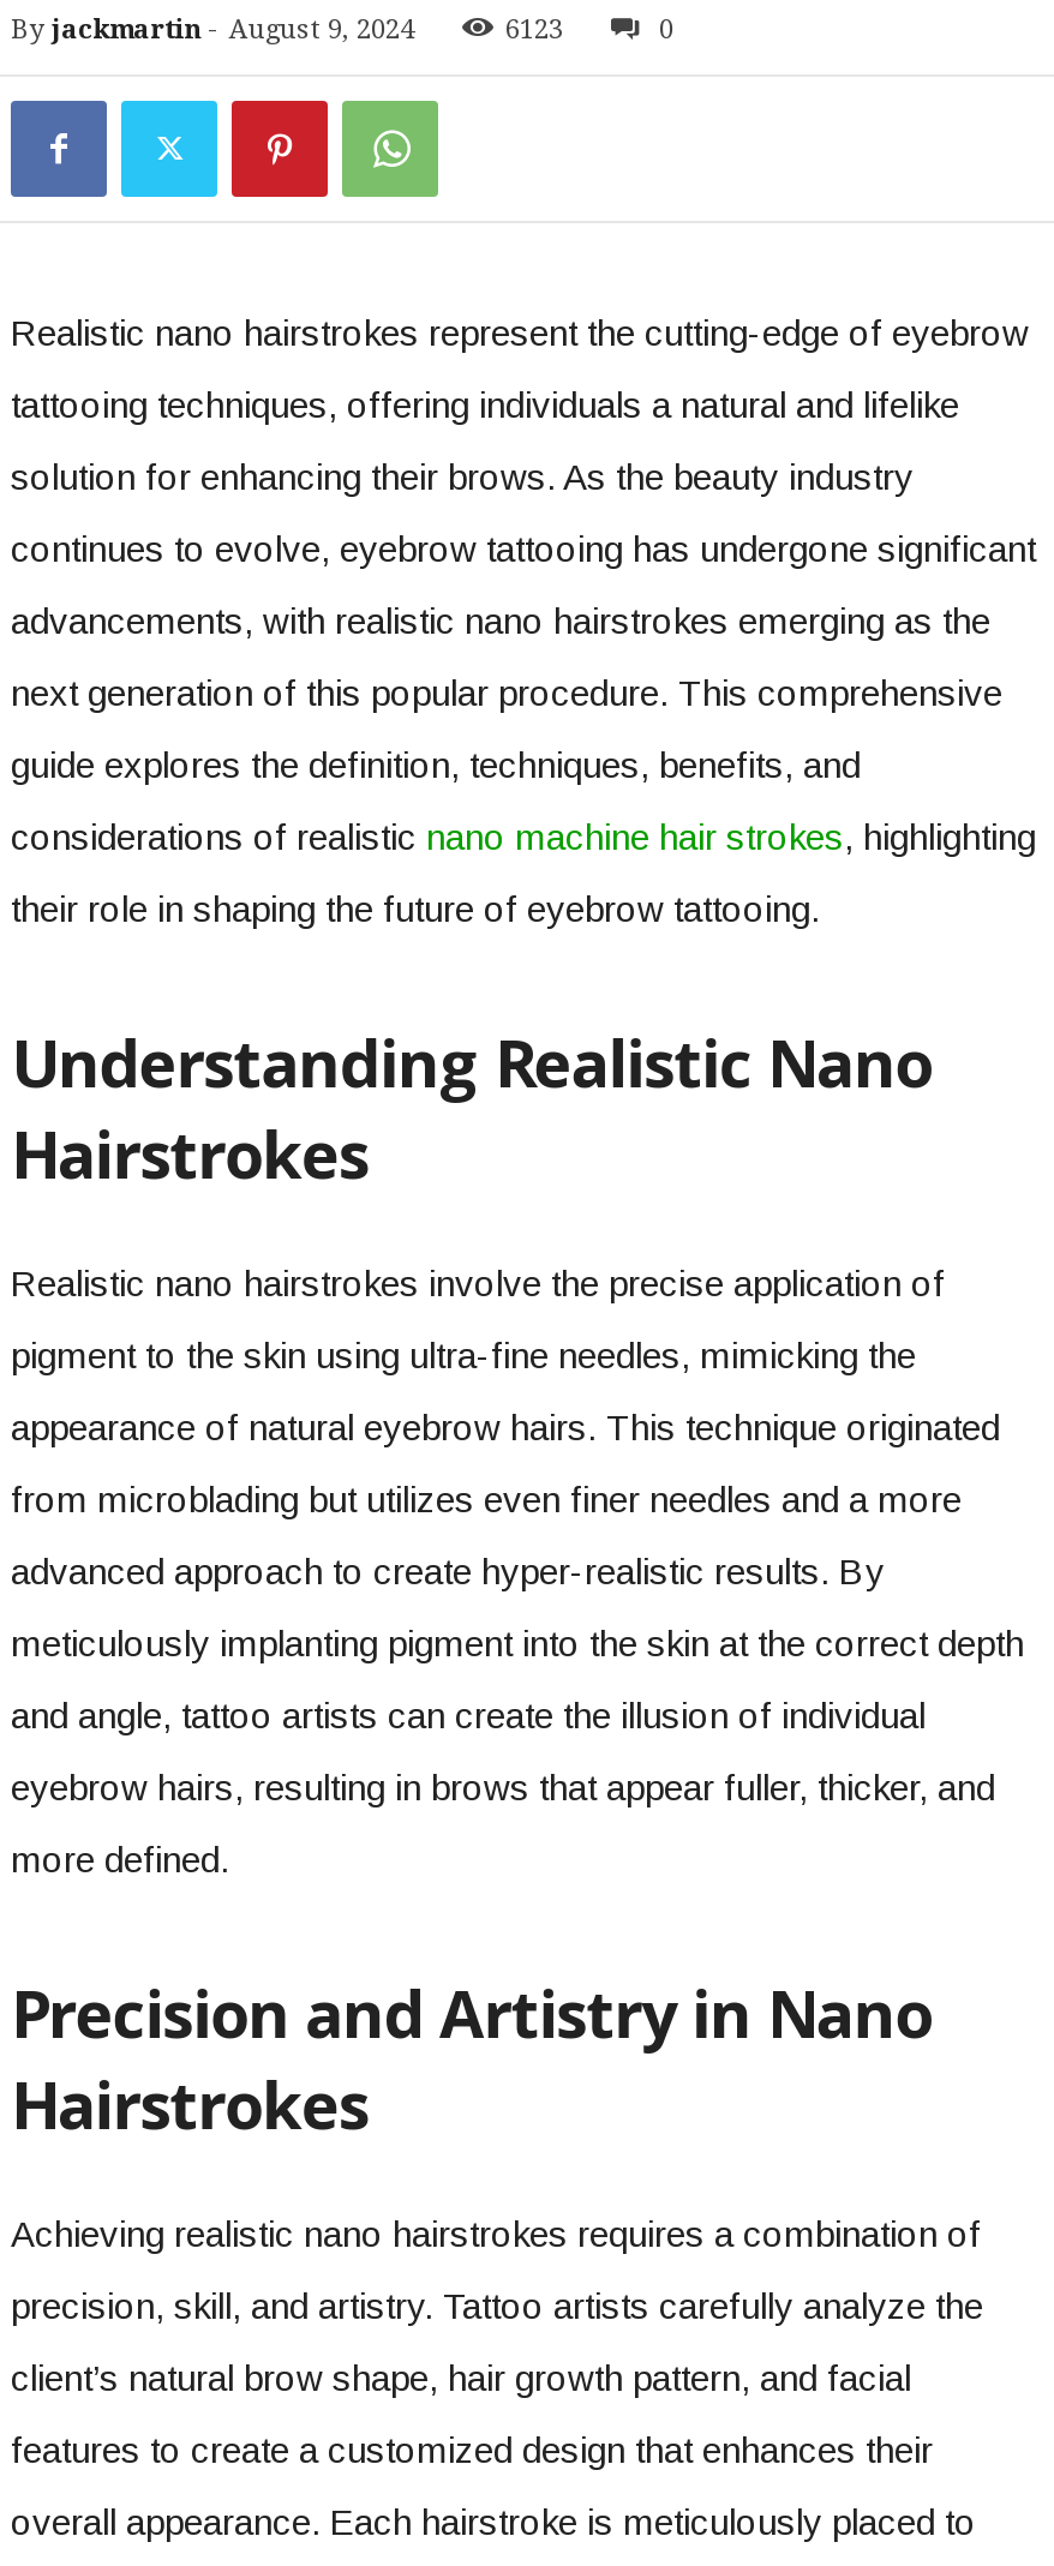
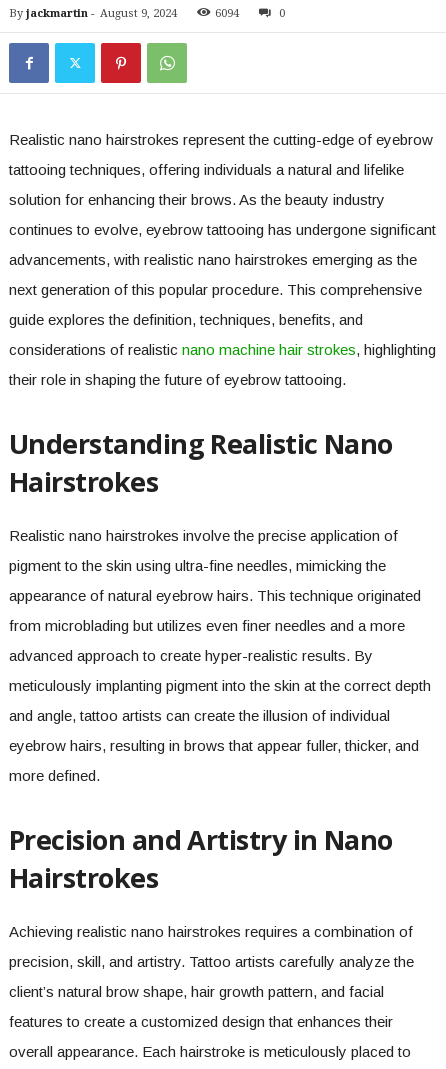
- 6123
+ 6094
